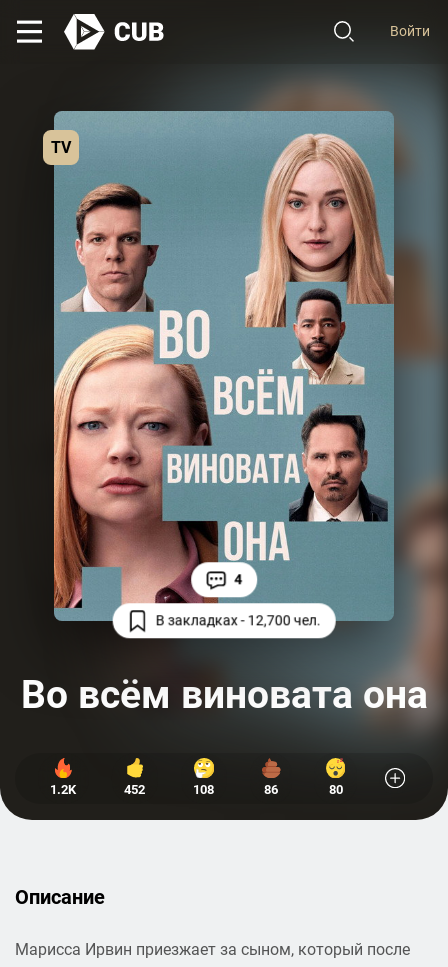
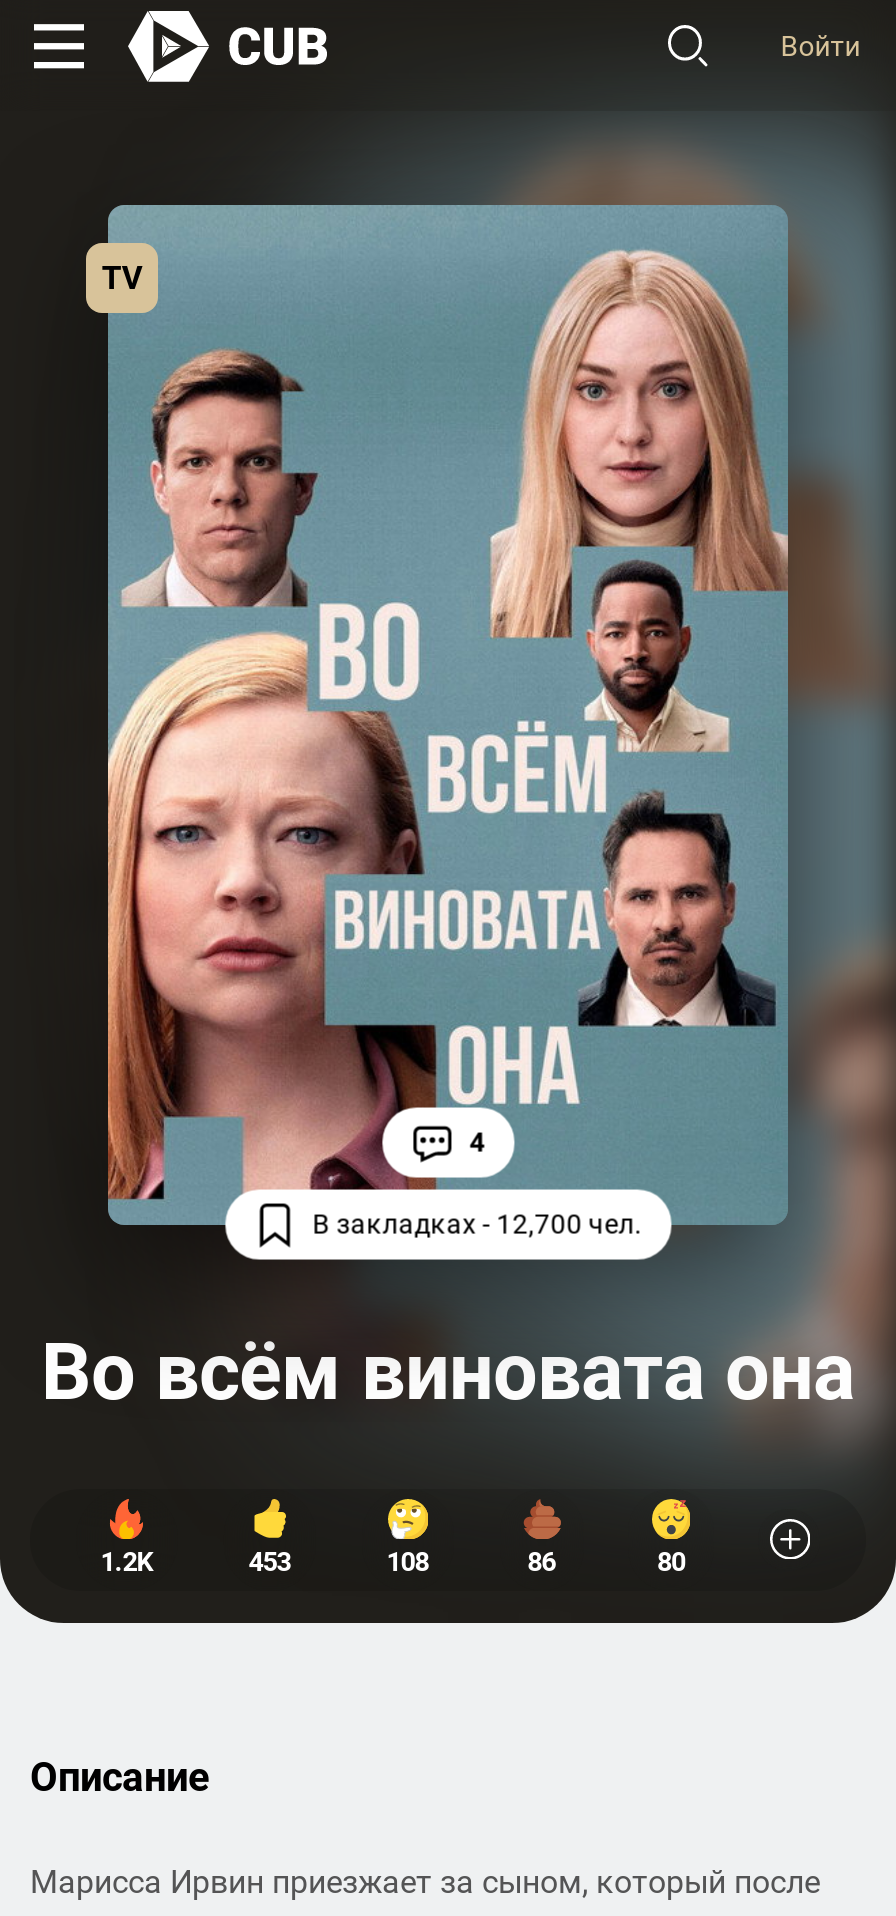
- 452
+ 453
